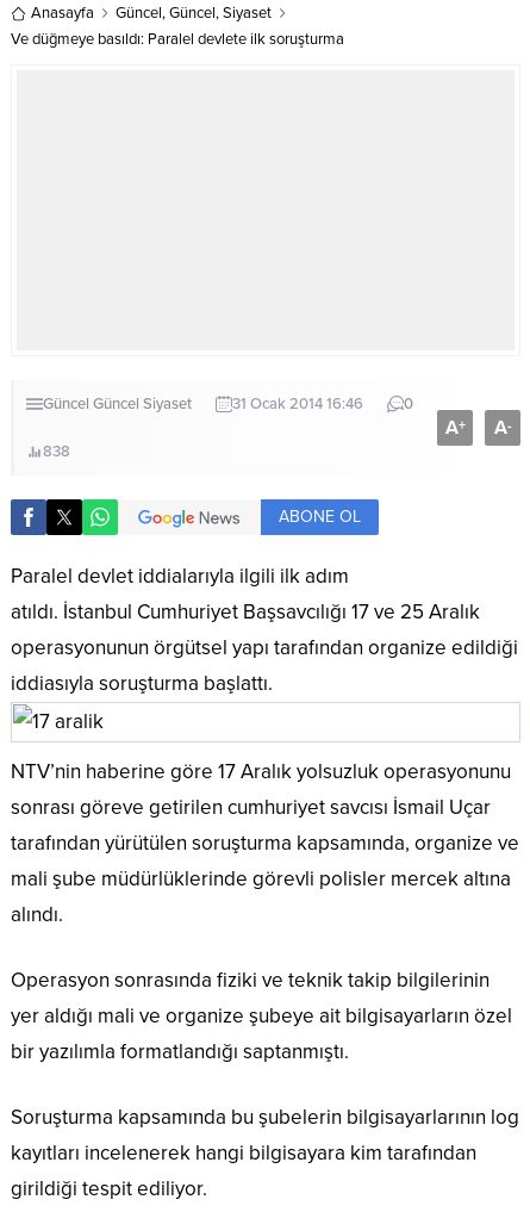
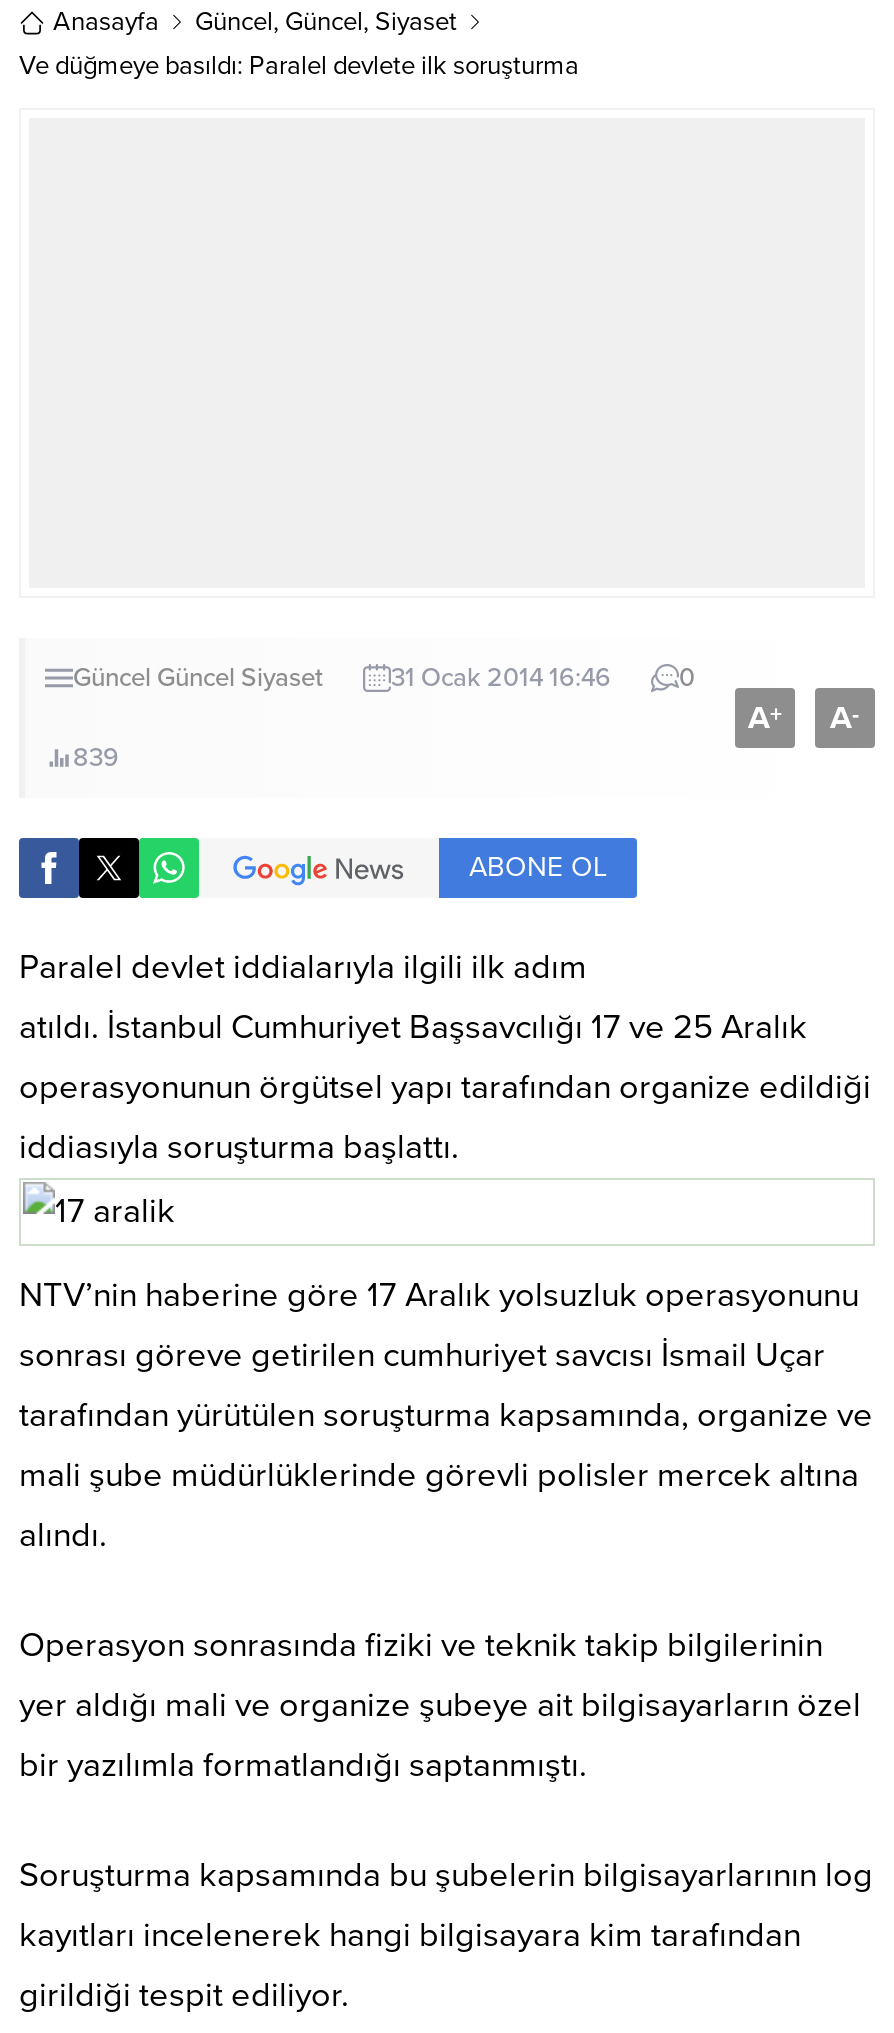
- 838
+ 839
